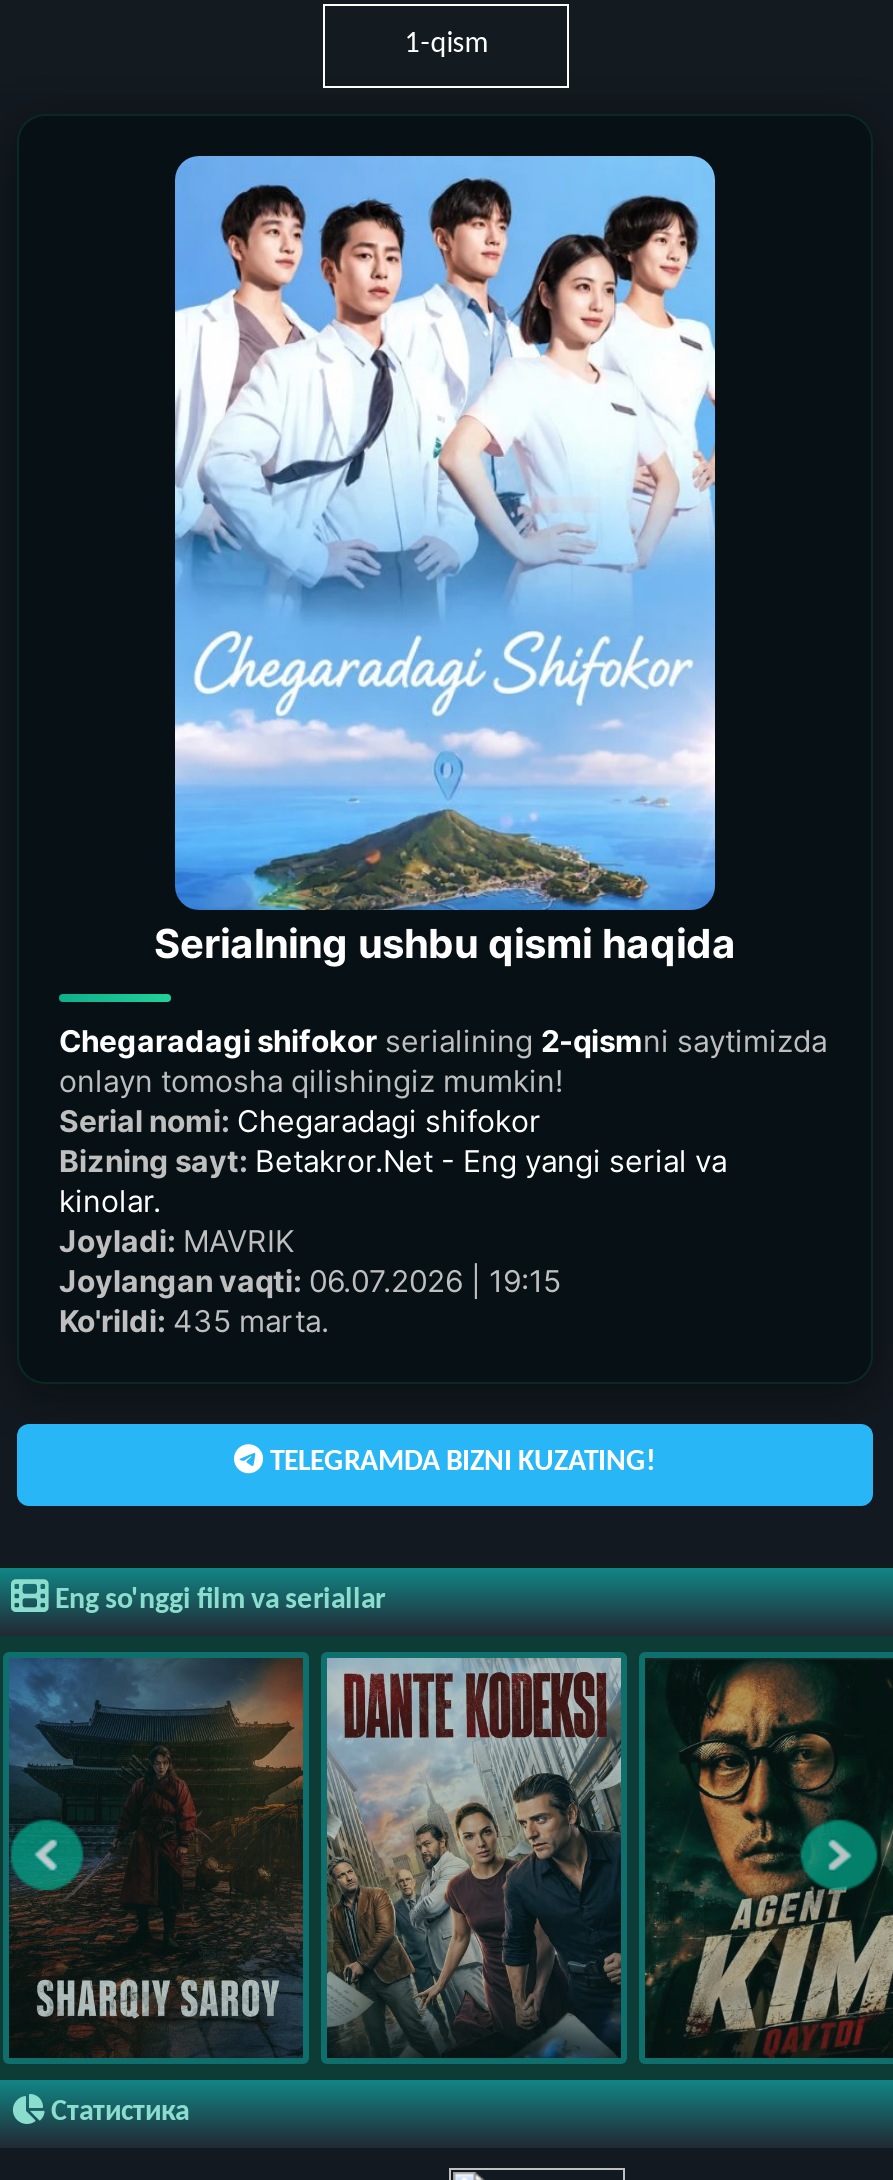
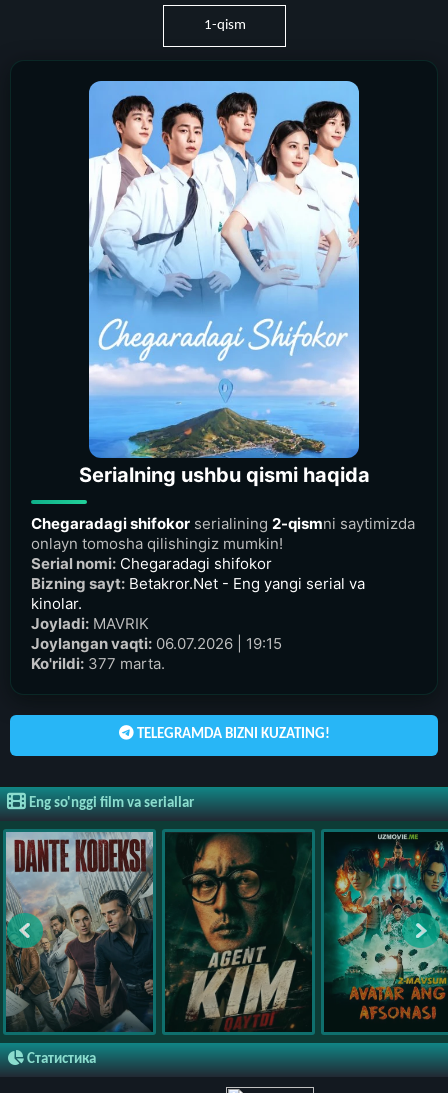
- Ko'rildi: 435 marta.
+ Ko'rildi: 377 marta.

- [image]
+ [image]

- [image]
+ [image]

- [image]
+ [image]
